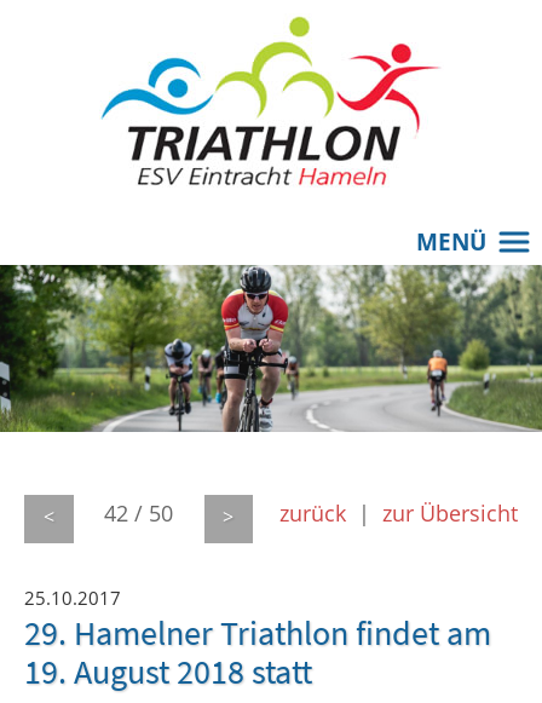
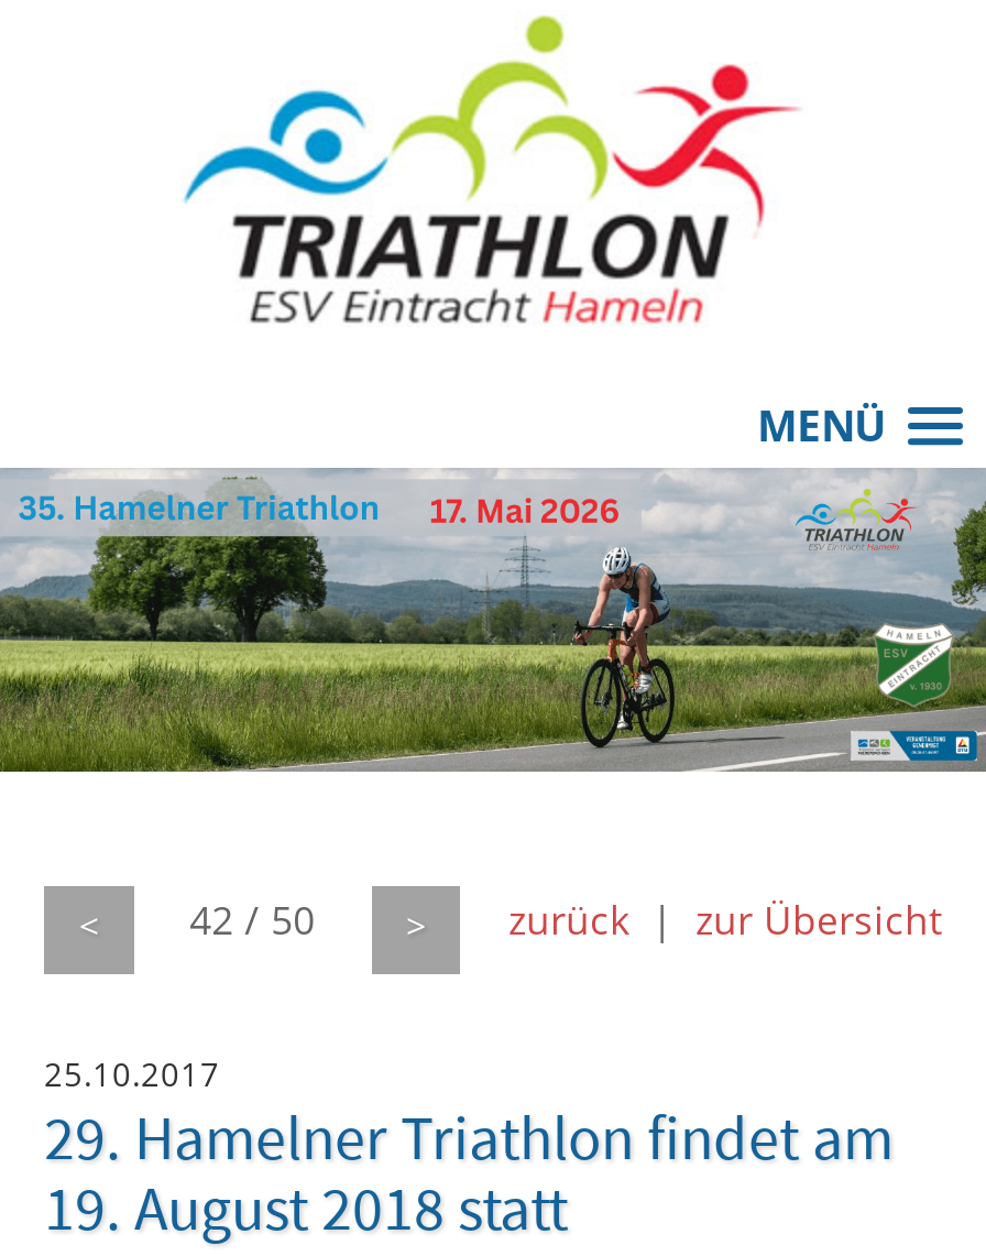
- [image]
+ [image]
